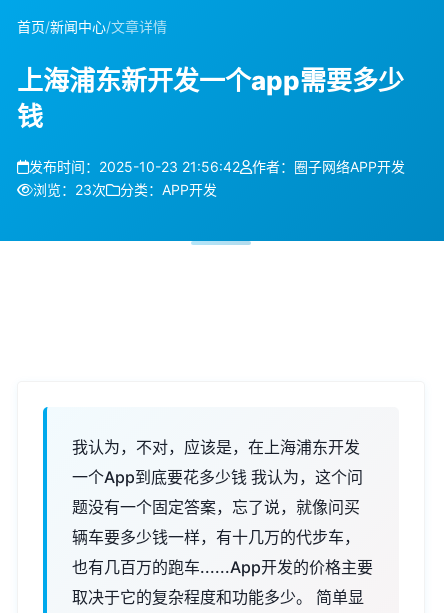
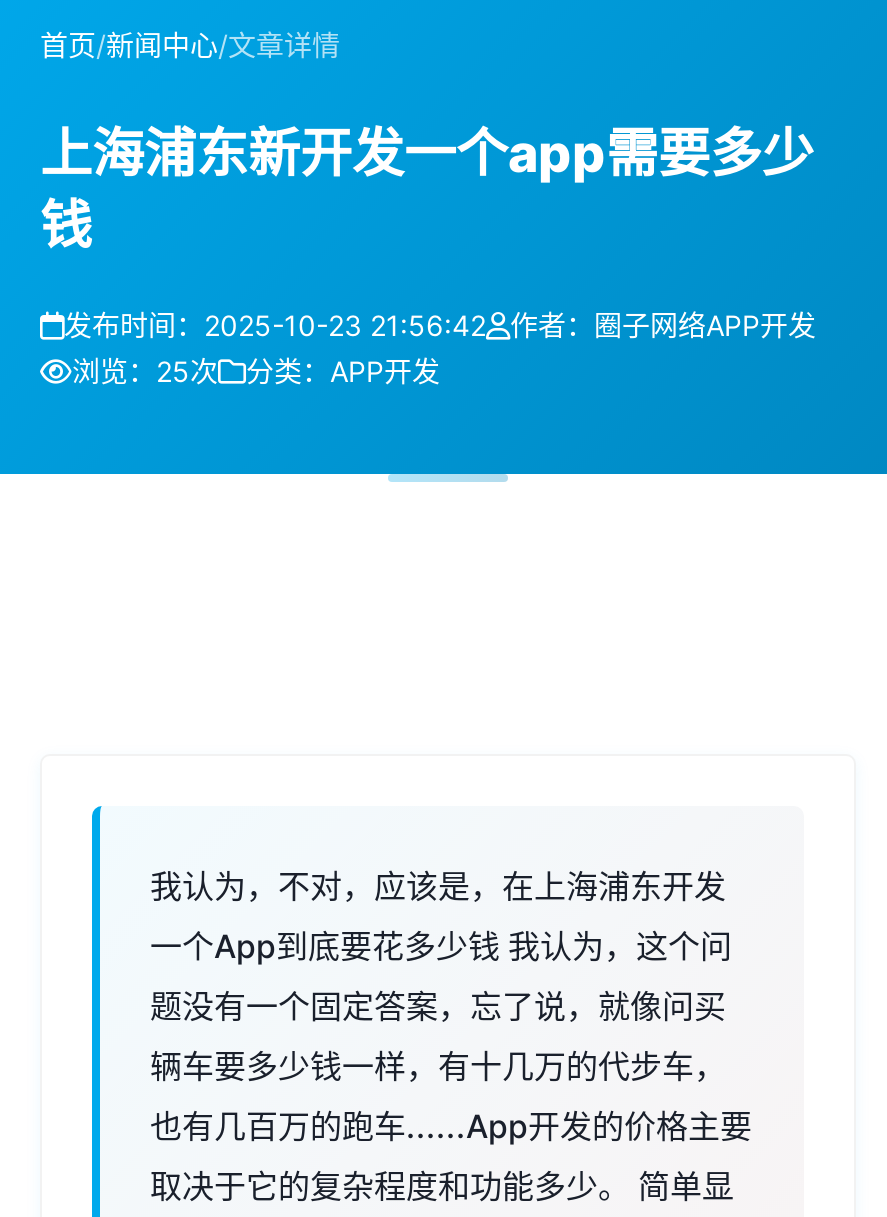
- 浏览：23次 分类：APP开发
+ 浏览：25次 分类：APP开发
